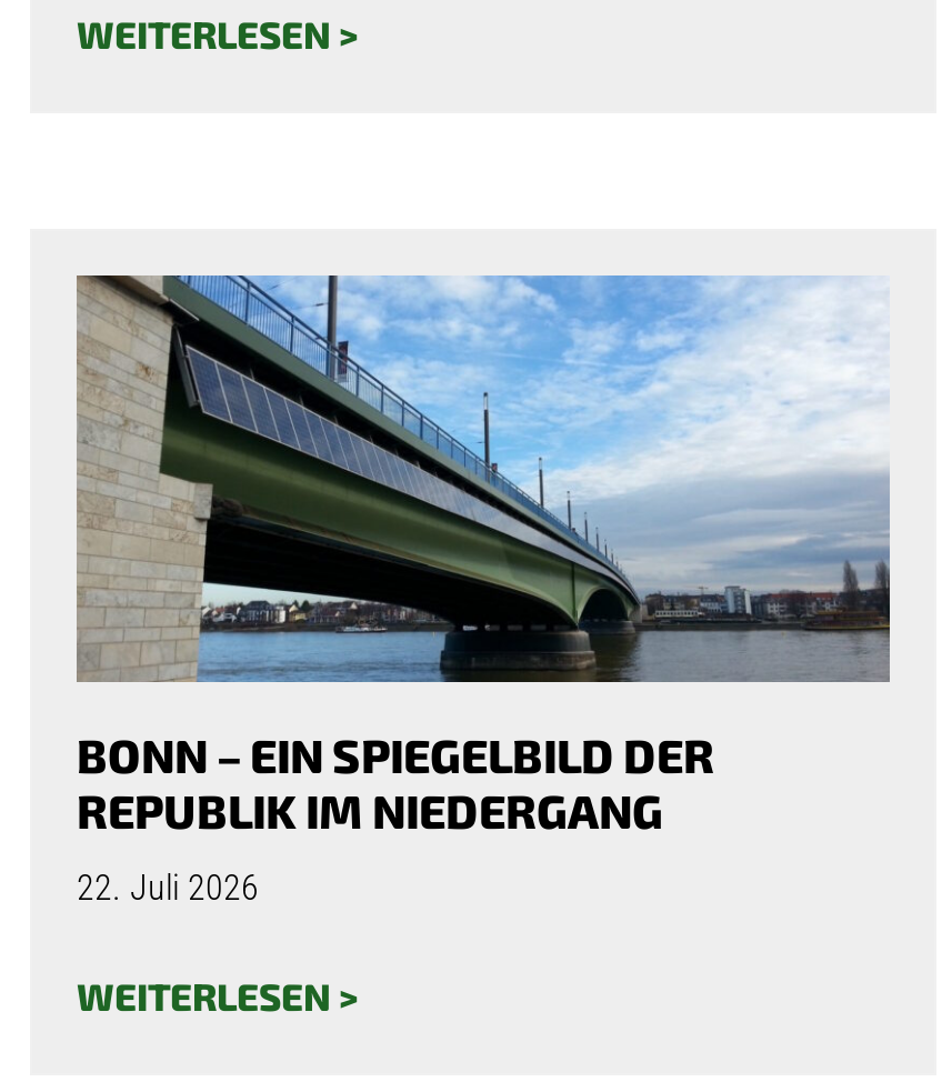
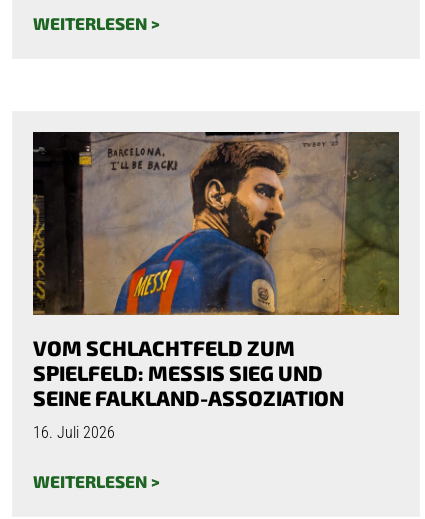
- [image]
- BONN – EIN SPIEGELBILD DER
- REPUBLIK IM NIEDERGANG
+ [image]
+ VOM SCHLACHTFELD ZUM
+ SPIELFELD: MESSIS SIEG UND
+ SEINE FALKLAND-ASSOZIATION

- 22. Juli 2026
+ 16. Juli 2026
